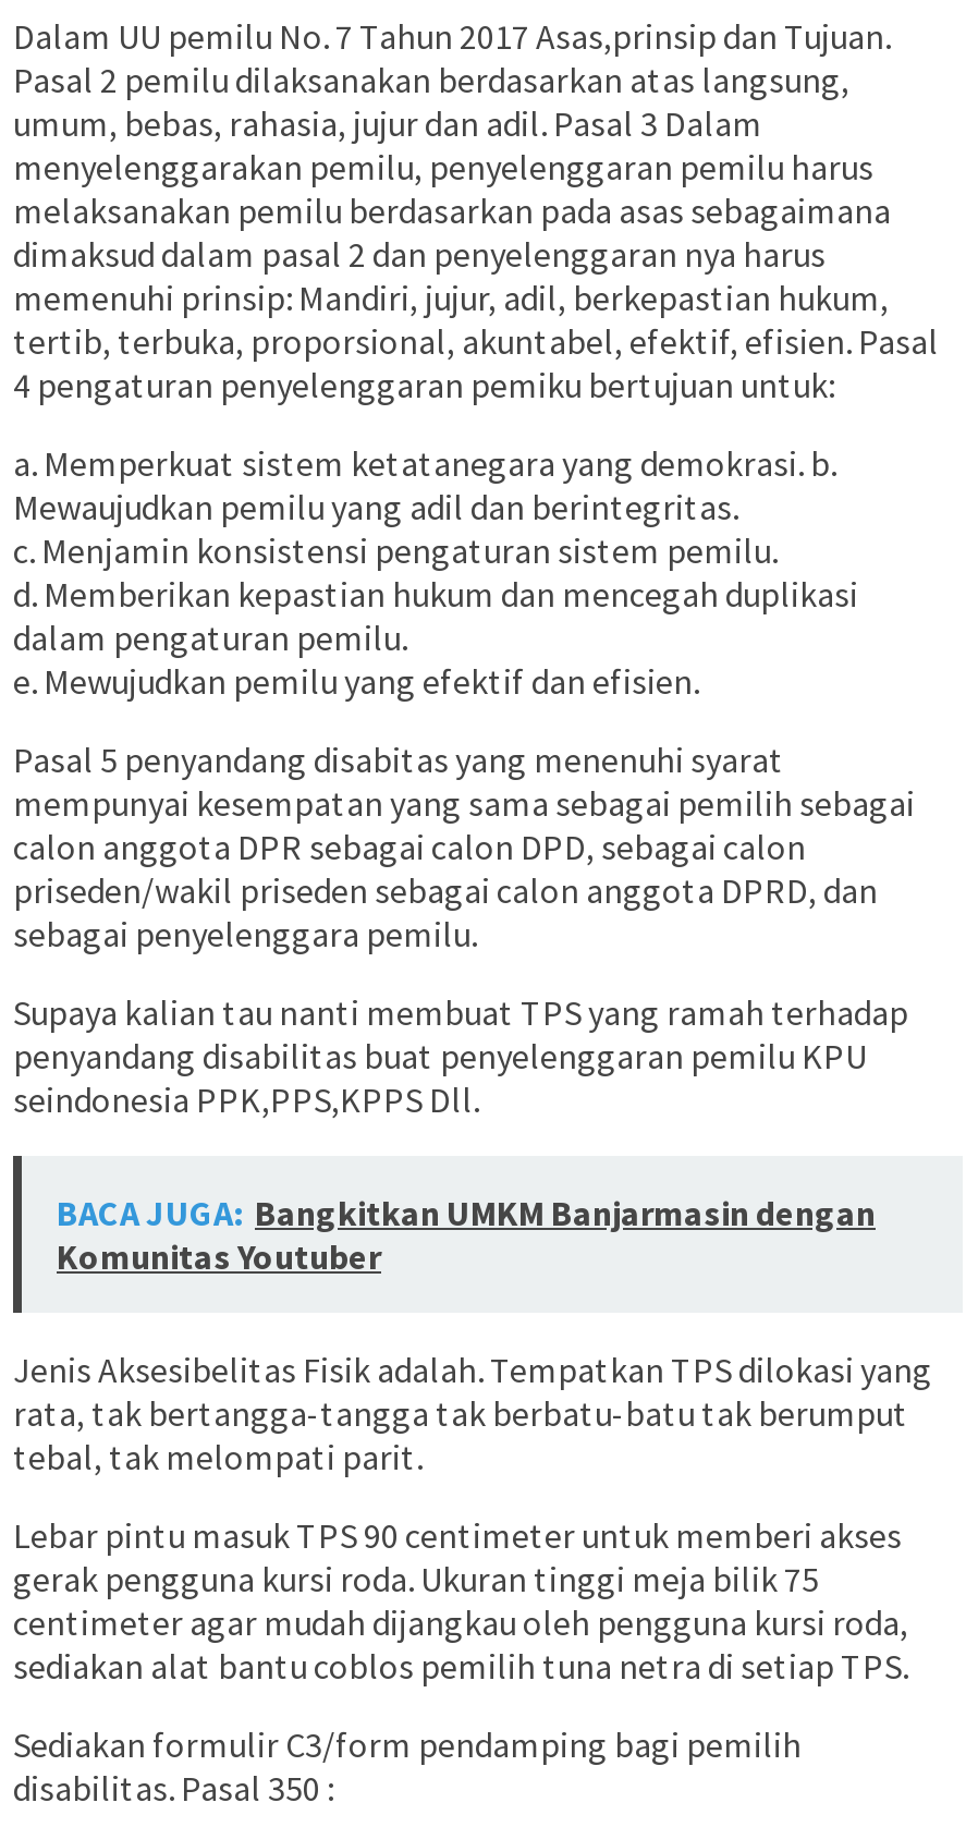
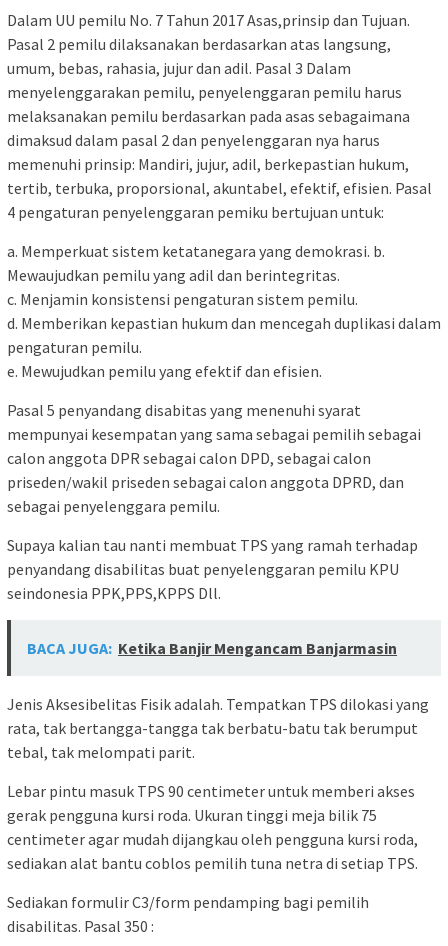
- BACA JUGA: Bangkitkan UMKM Banjarmasin dengan
- Komunitas Youtuber
+ BACA JUGA: Ketika Banjir Mengancam Banjarmasin
